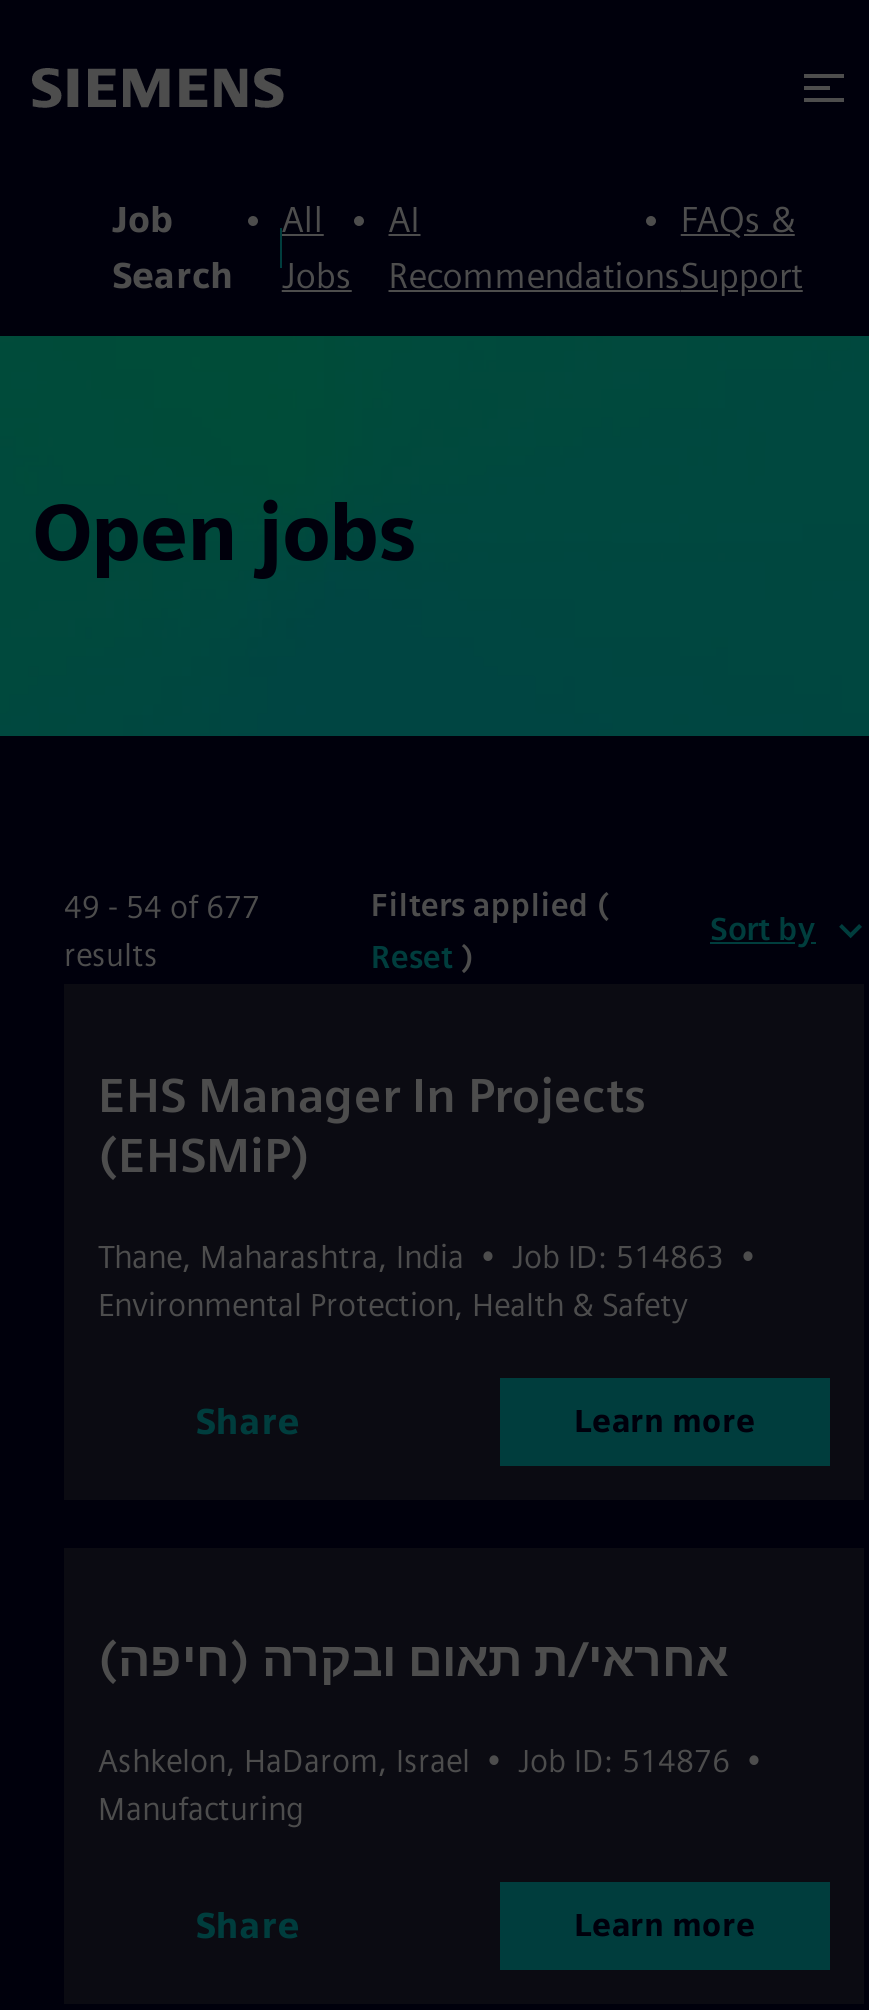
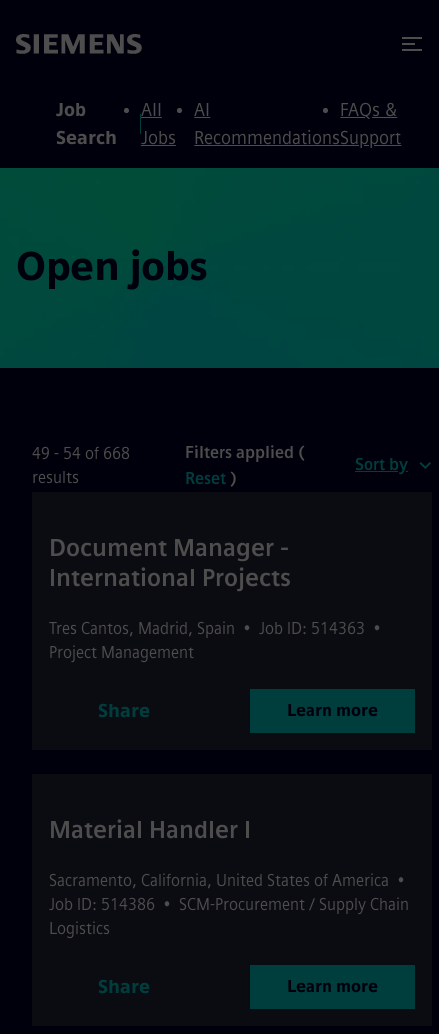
- 49 - 54 of 677
+ 49 - 54 of 668

- EHS Manager In Projects
- (EHSMiP)
+ Document Manager -
+ International Projects

- Thane, Maharashtra, India • Job ID: 514863 •
- Environmental Protection, Health & Safety
+ Tres Cantos, Madrid, Spain • Job ID: 514363 •
+ Project Management

- אחראי/ת תאום ובקרה (חיפה)
+ Material Handler I

- Ashkelon, HaDarom, Israel • Job ID: 514876 •
- Manufacturing
+ Sacramento, California, United States of America •
+ Job ID: 514386 • SCM-Procurement / Supply Chain
+ Logistics
